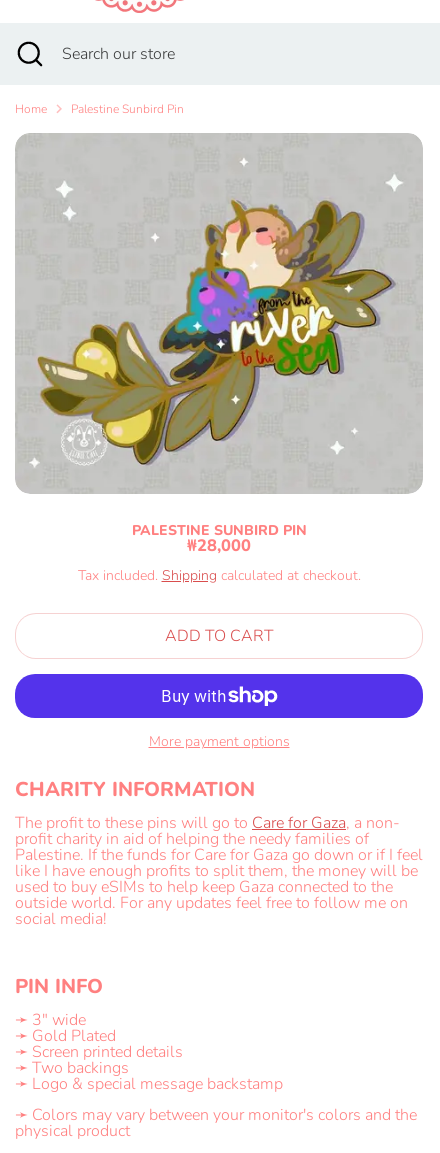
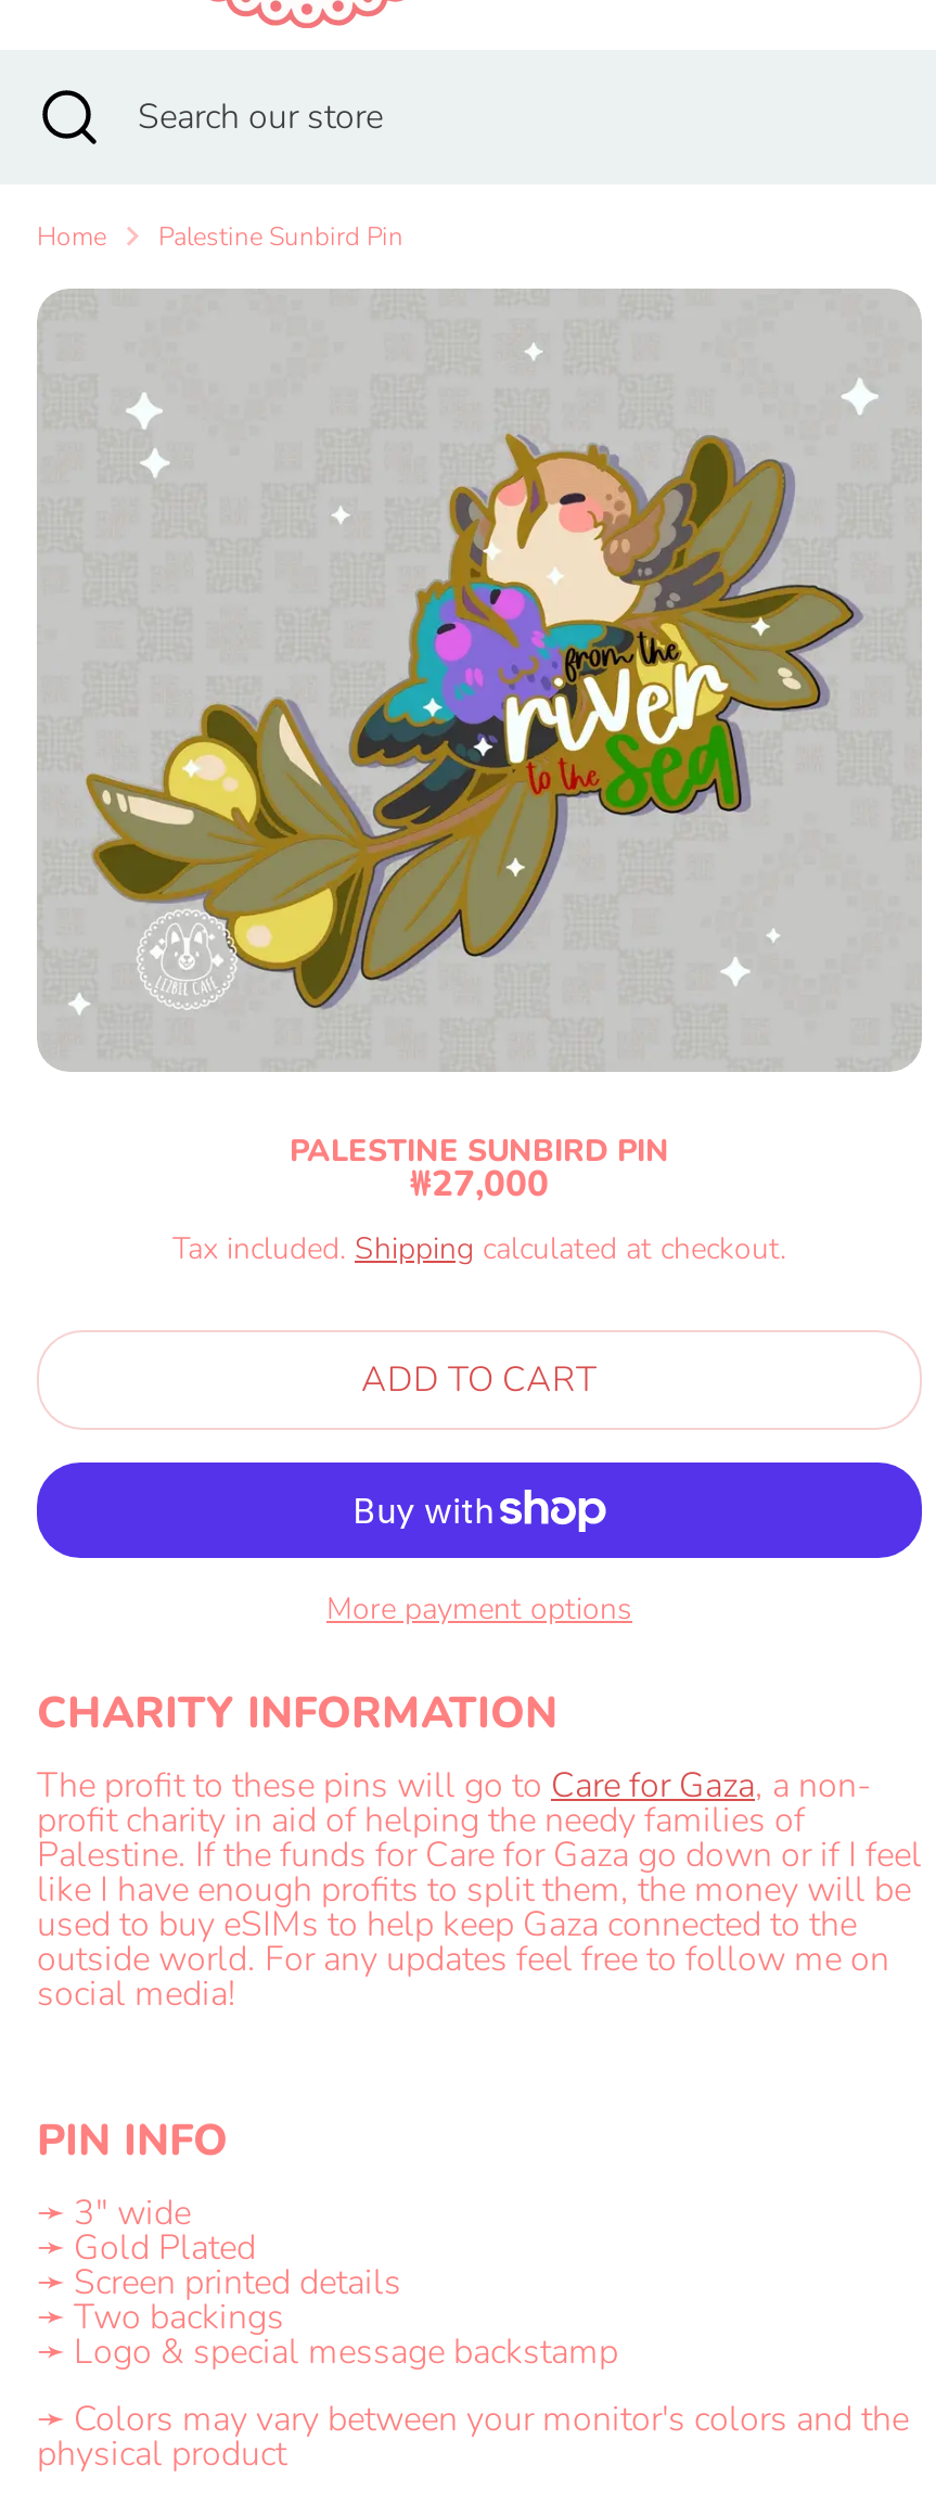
- ₩28,000
+ ₩27,000
